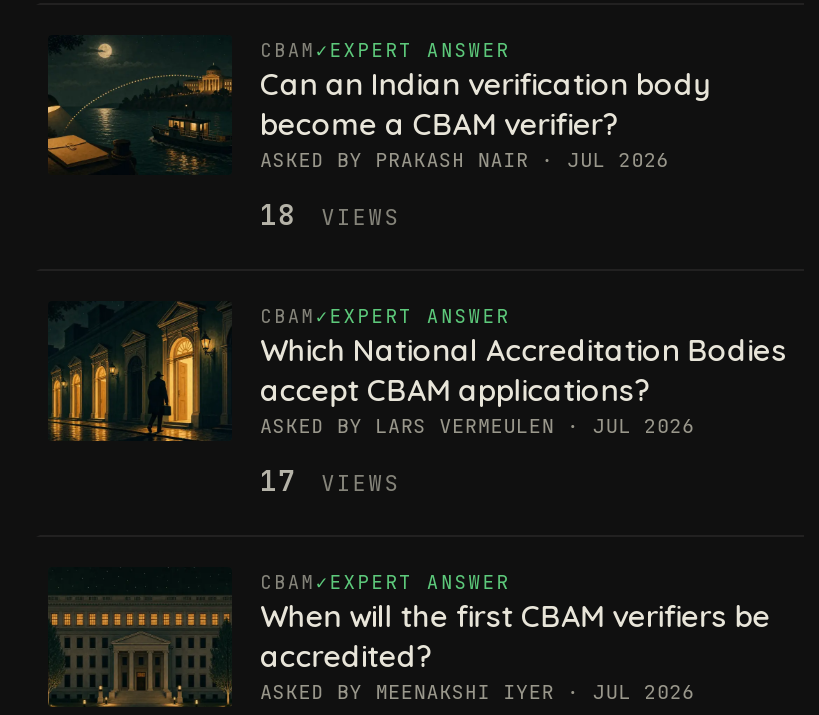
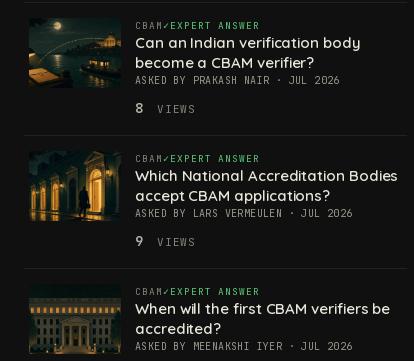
- 18 VIEWS
+ 8 VIEWS

- 17 VIEWS
+ 9 VIEWS
